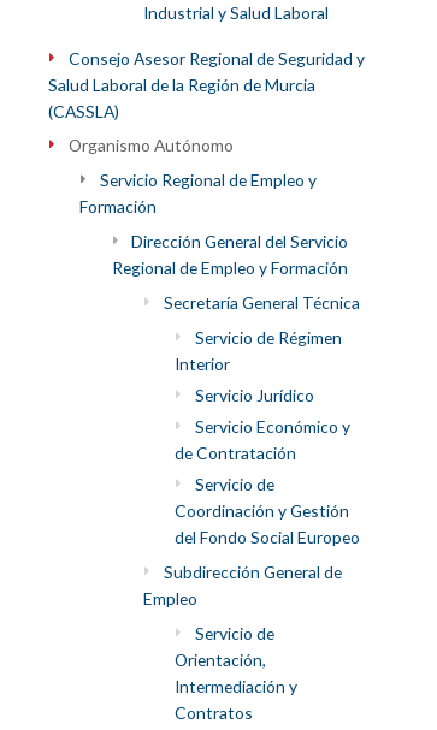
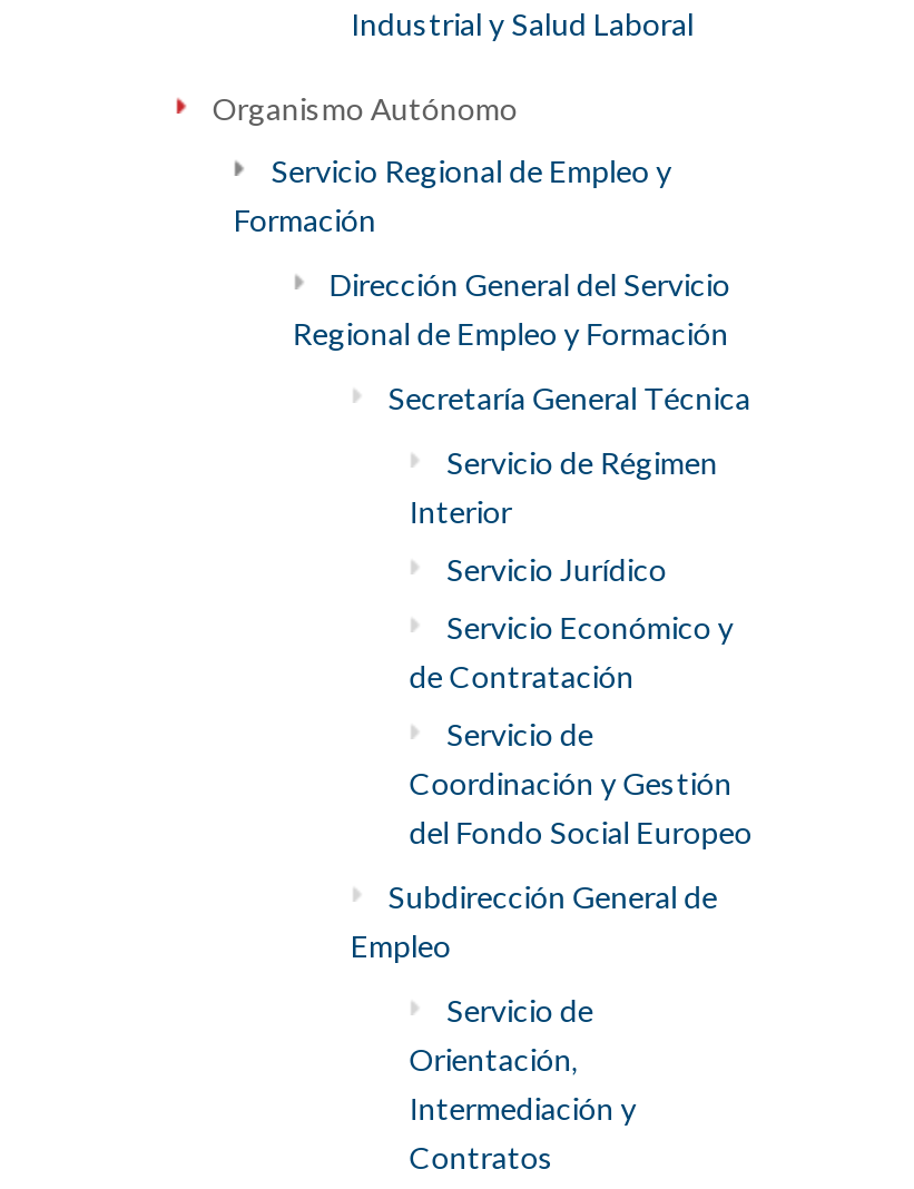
- Consejo Asesor Regional de Seguridad y
- Salud Laboral de la Región de Murcia
- (CASSLA)
